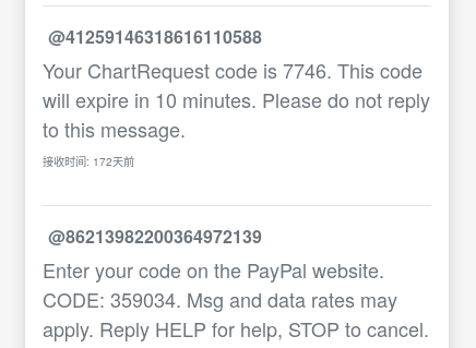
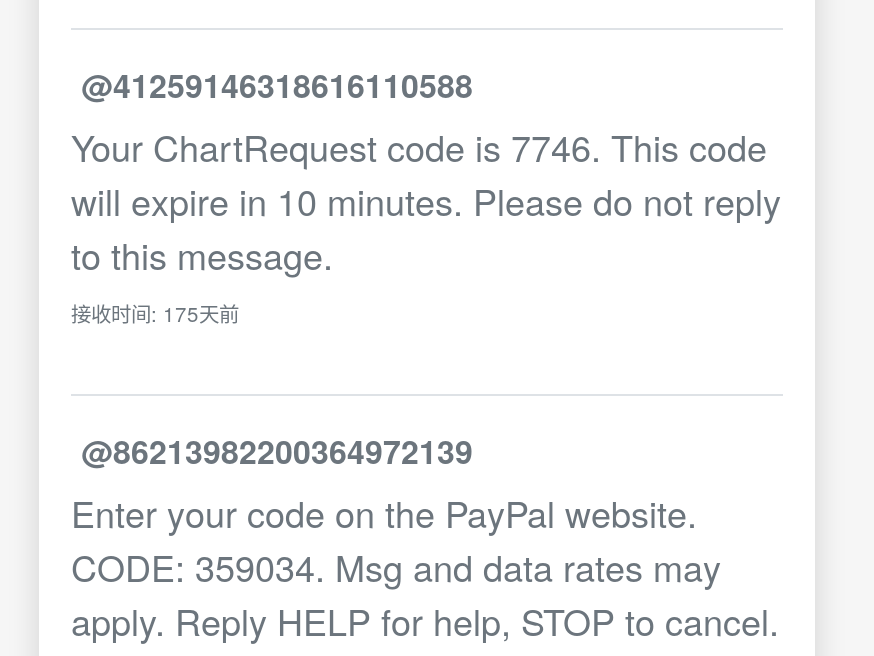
- 接收时间: 172天前
+ 接收时间: 175天前
